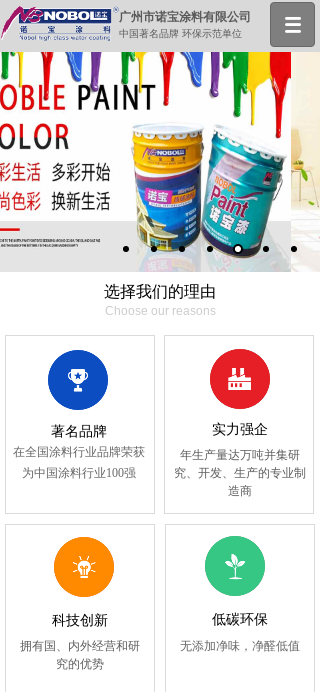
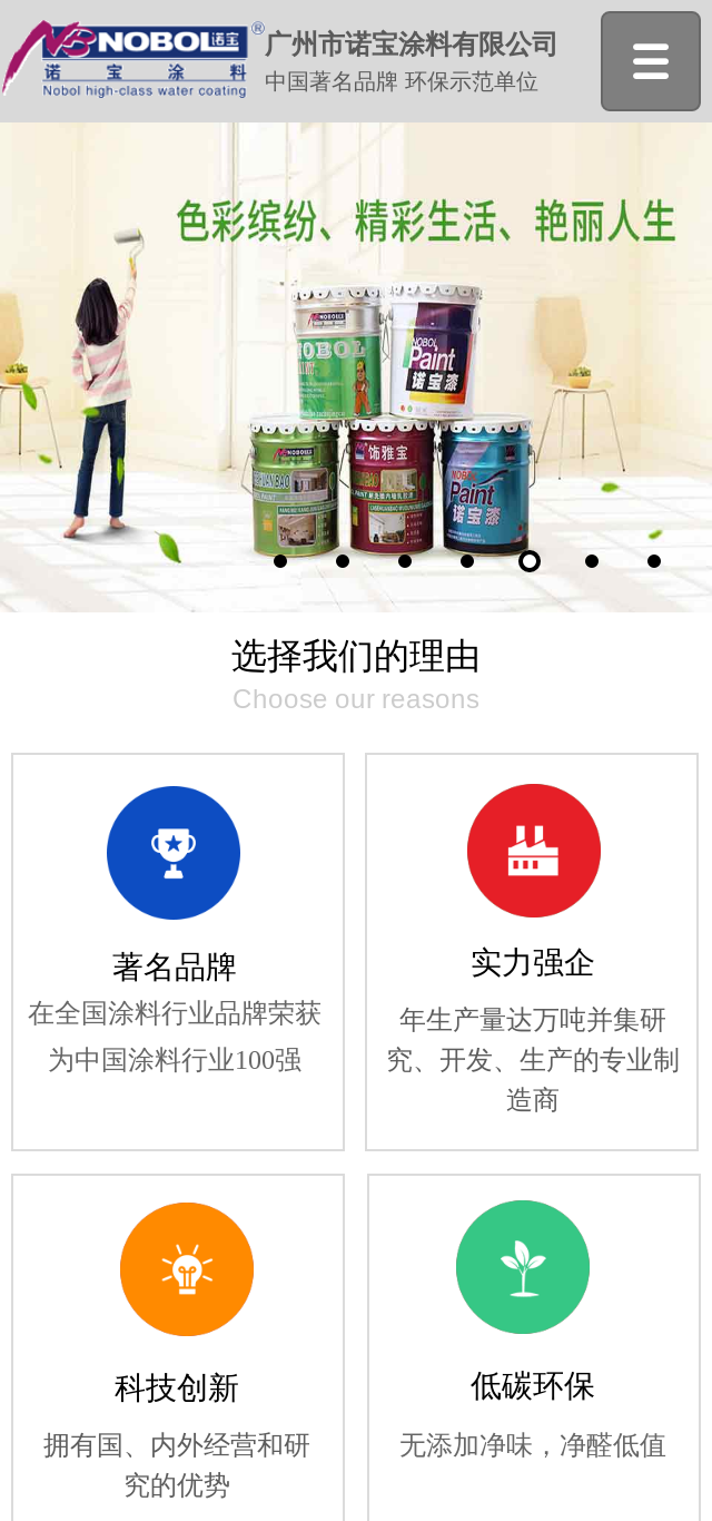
- [image]
+ [image]
